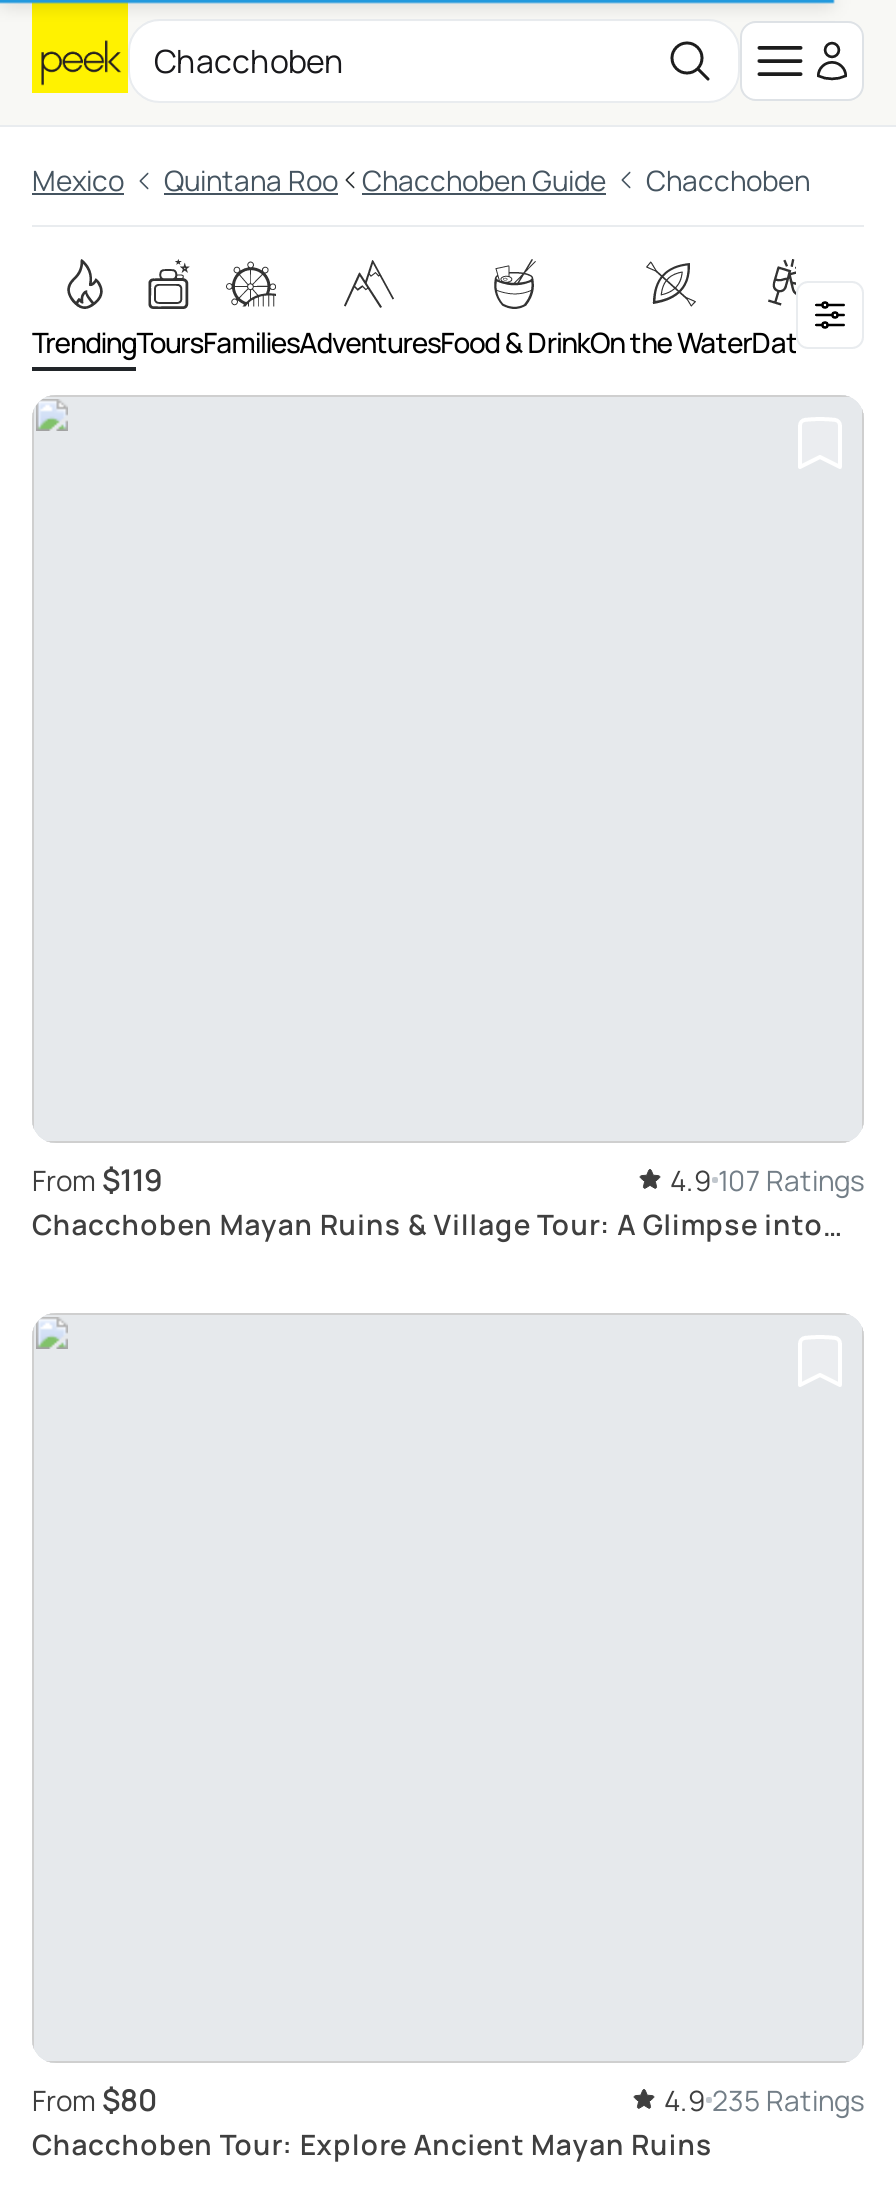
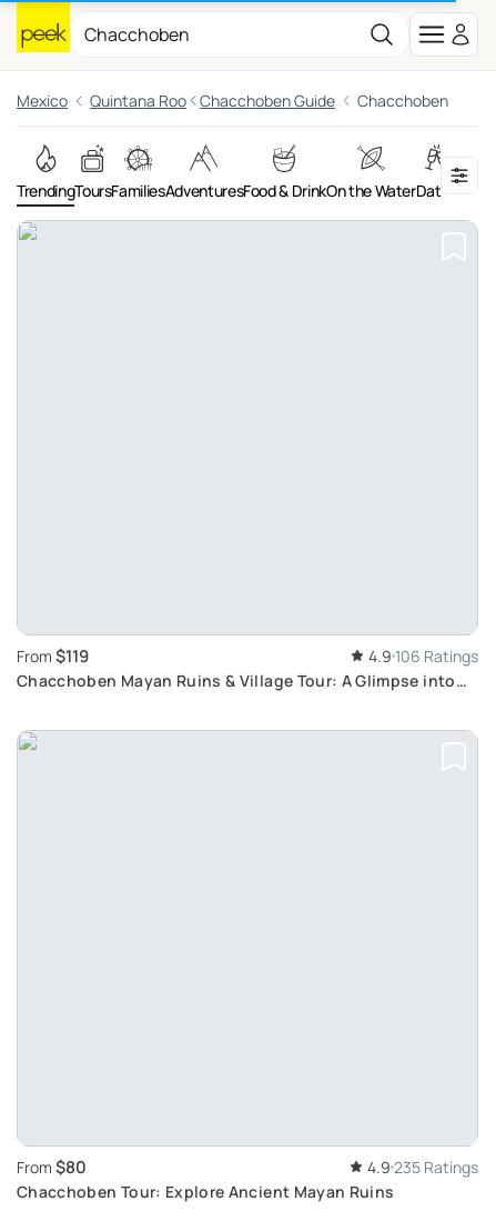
- 4.9 107 Ratings
+ 4.9 106 Ratings
